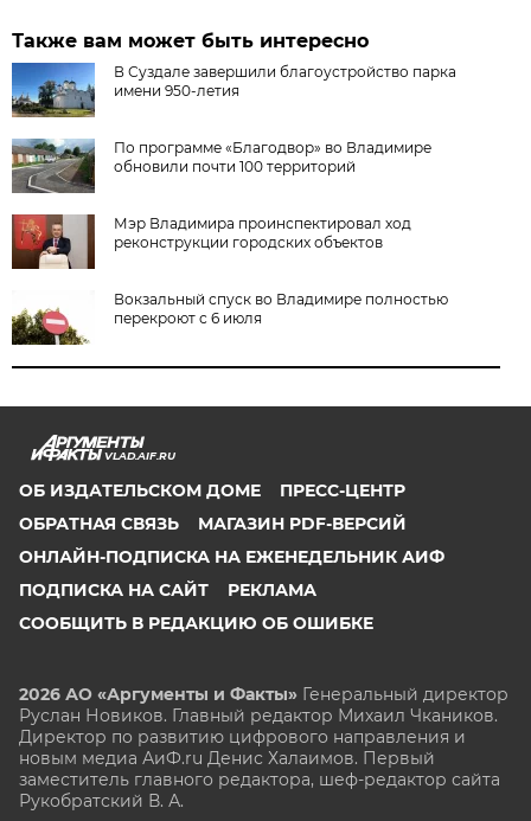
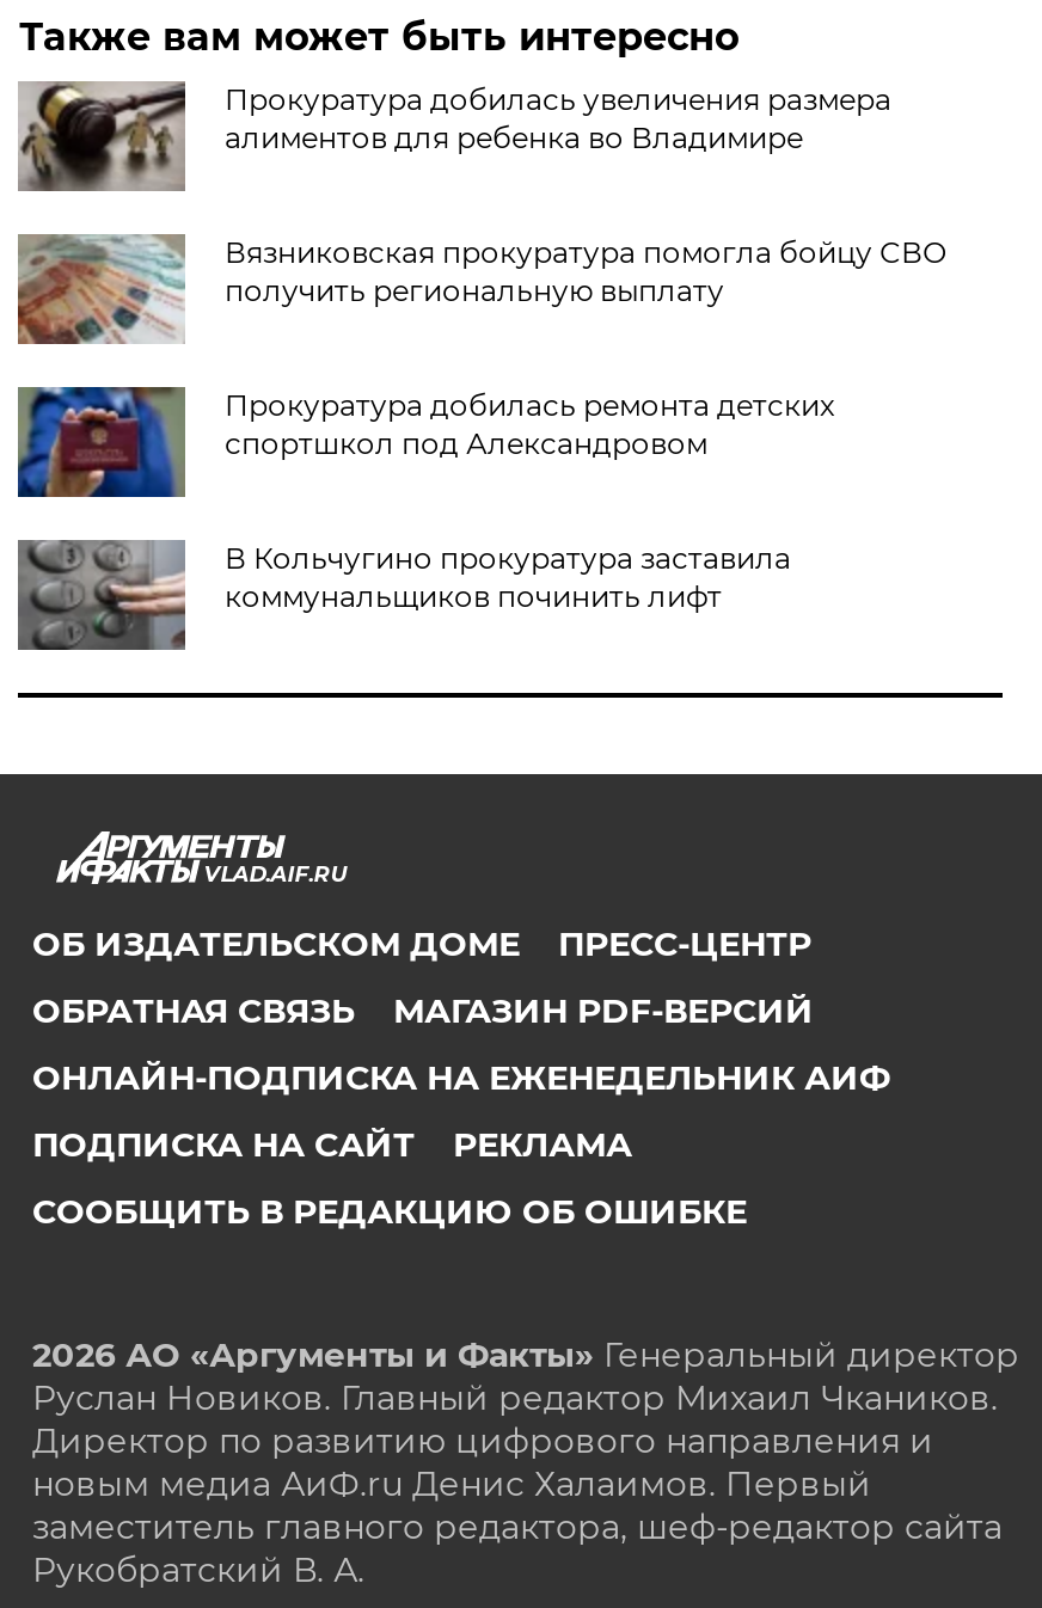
- [image]
- В Суздале завершили благоустройство парка
- имени 950-летия
+ [image]
+ Прокуратура добилась увеличения размера
+ алиментов для ребенка во Владимире

- [image]
- По программе «Благодвор» во Владимире
- обновили почти 100 территорий
+ [image]
+ Вязниковская прокуратура помогла бойцу СВО
+ получить региональную выплату

- [image]
- Мэр Владимира проинспектировал ход
- реконструкции городских объектов
+ [image]
+ Прокуратура добилась ремонта детских
+ спортшкол под Александровом

- [image]
- Вокзальный спуск во Владимире полностью
- перекроют с 6 июля
+ [image]
+ В Кольчугино прокуратура заставила
+ коммунальщиков починить лифт
